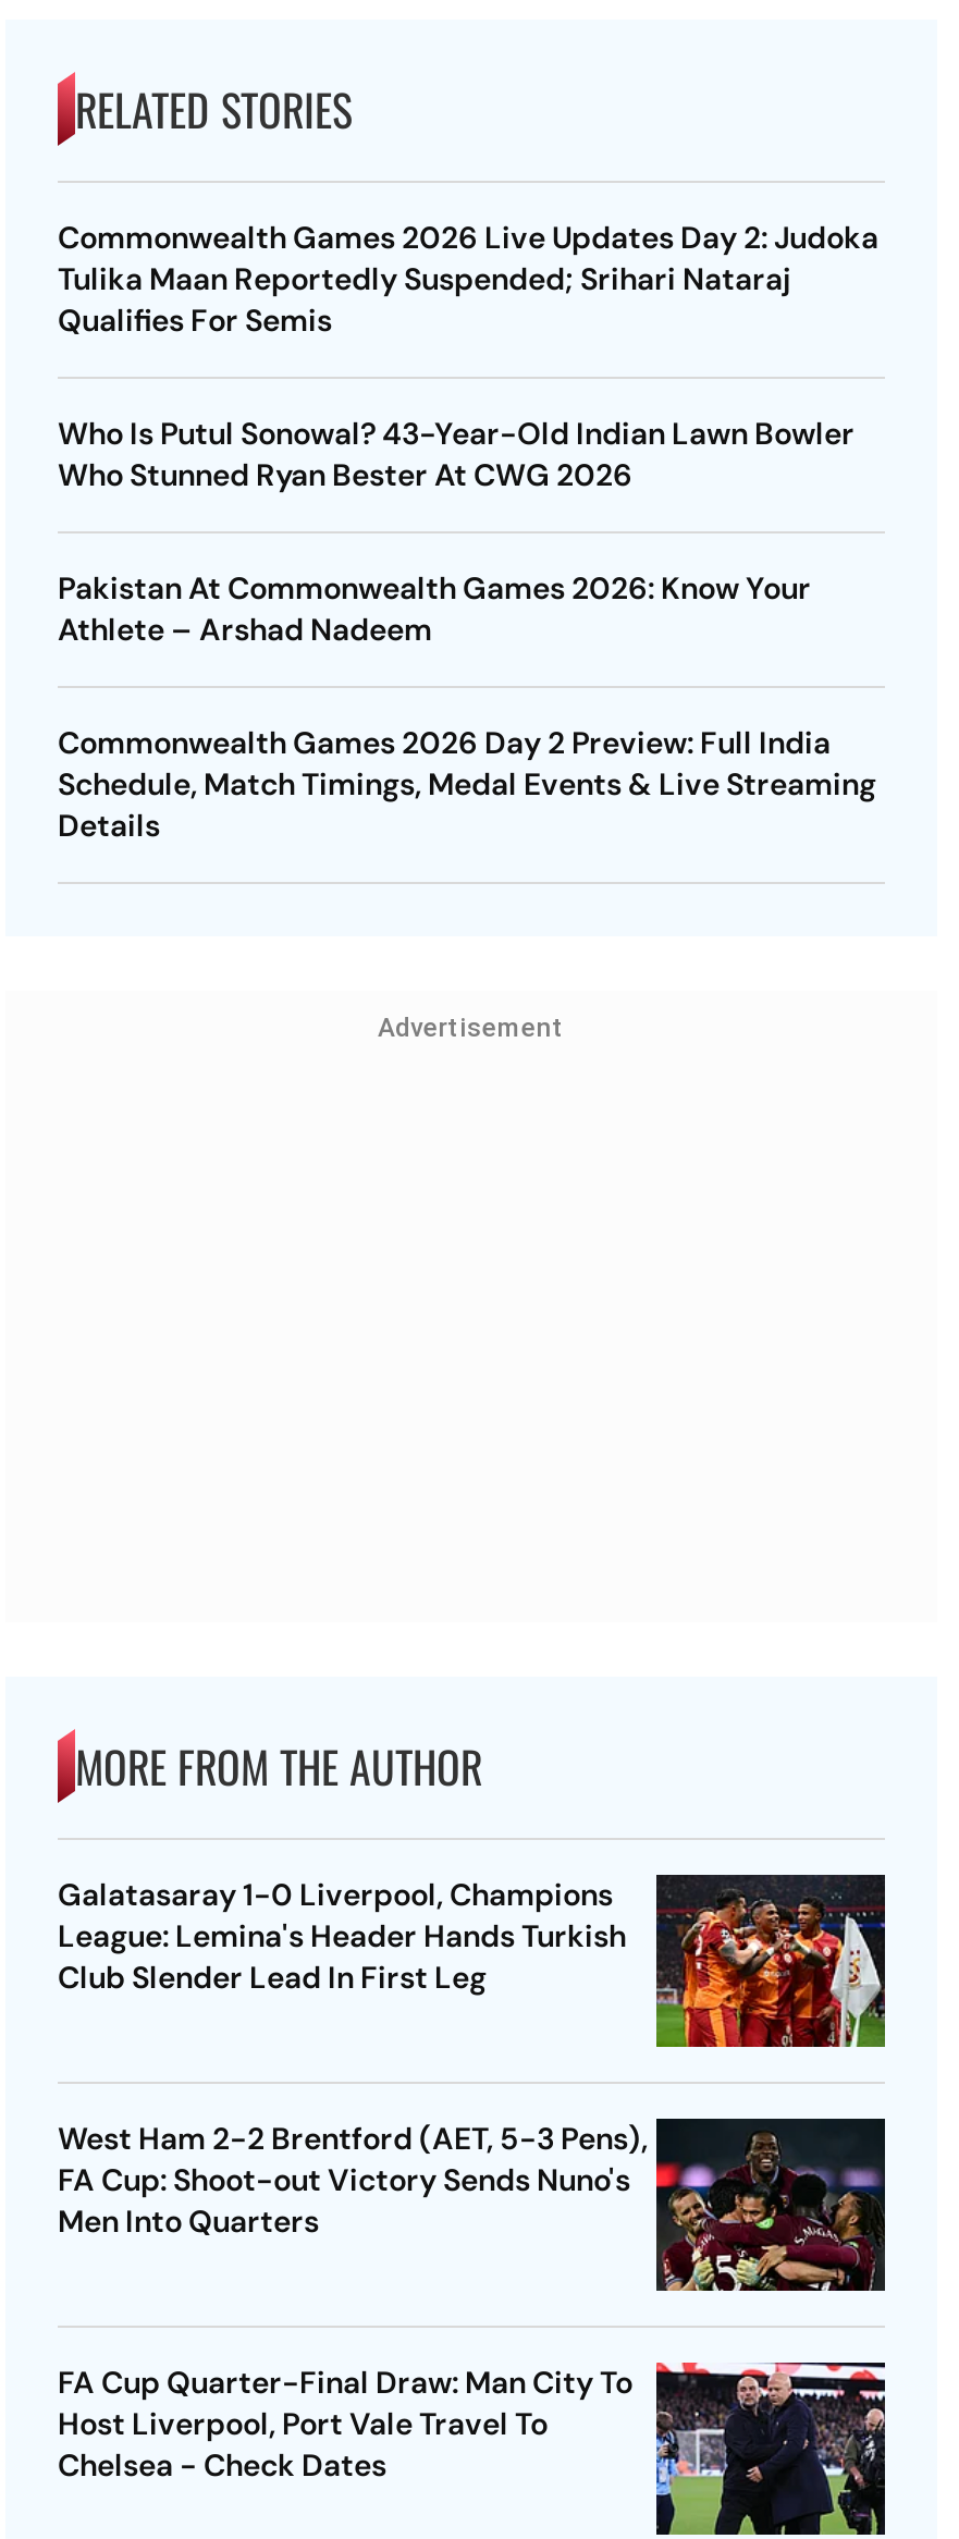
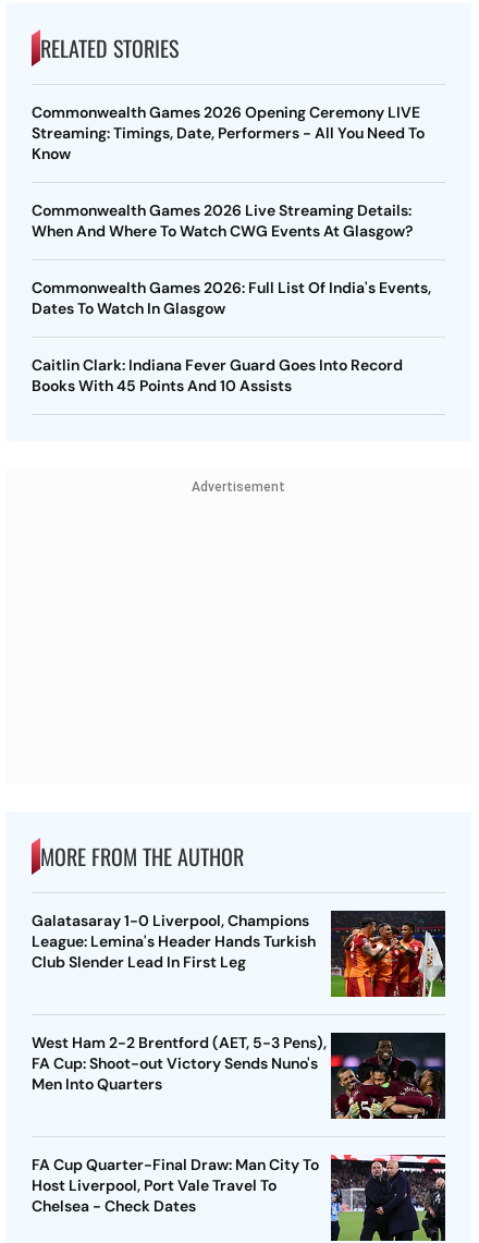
- Commonwealth Games 2026 Live Updates Day 2: Judoka
- Tulika Maan Reportedly Suspended; Srihari Nataraj
- Qualifies For Semis
+ Commonwealth Games 2026 Opening Ceremony LIVE
+ Streaming: Timings, Date, Performers - All You Need To
+ Know

- Who Is Putul Sonowal? 43-Year-Old Indian Lawn Bowler
- Who Stunned Ryan Bester At CWG 2026
+ Commonwealth Games 2026 Live Streaming Details:
+ When And Where To Watch CWG Events At Glasgow?

- Pakistan At Commonwealth Games 2026: Know Your
- Athlete – Arshad Nadeem
+ Commonwealth Games 2026: Full List Of India's Events,
+ Dates To Watch In Glasgow

- Commonwealth Games 2026 Day 2 Preview: Full India
- Schedule, Match Timings, Medal Events & Live Streaming
- Details
+ Caitlin Clark: Indiana Fever Guard Goes Into Record
+ Books With 45 Points And 10 Assists
